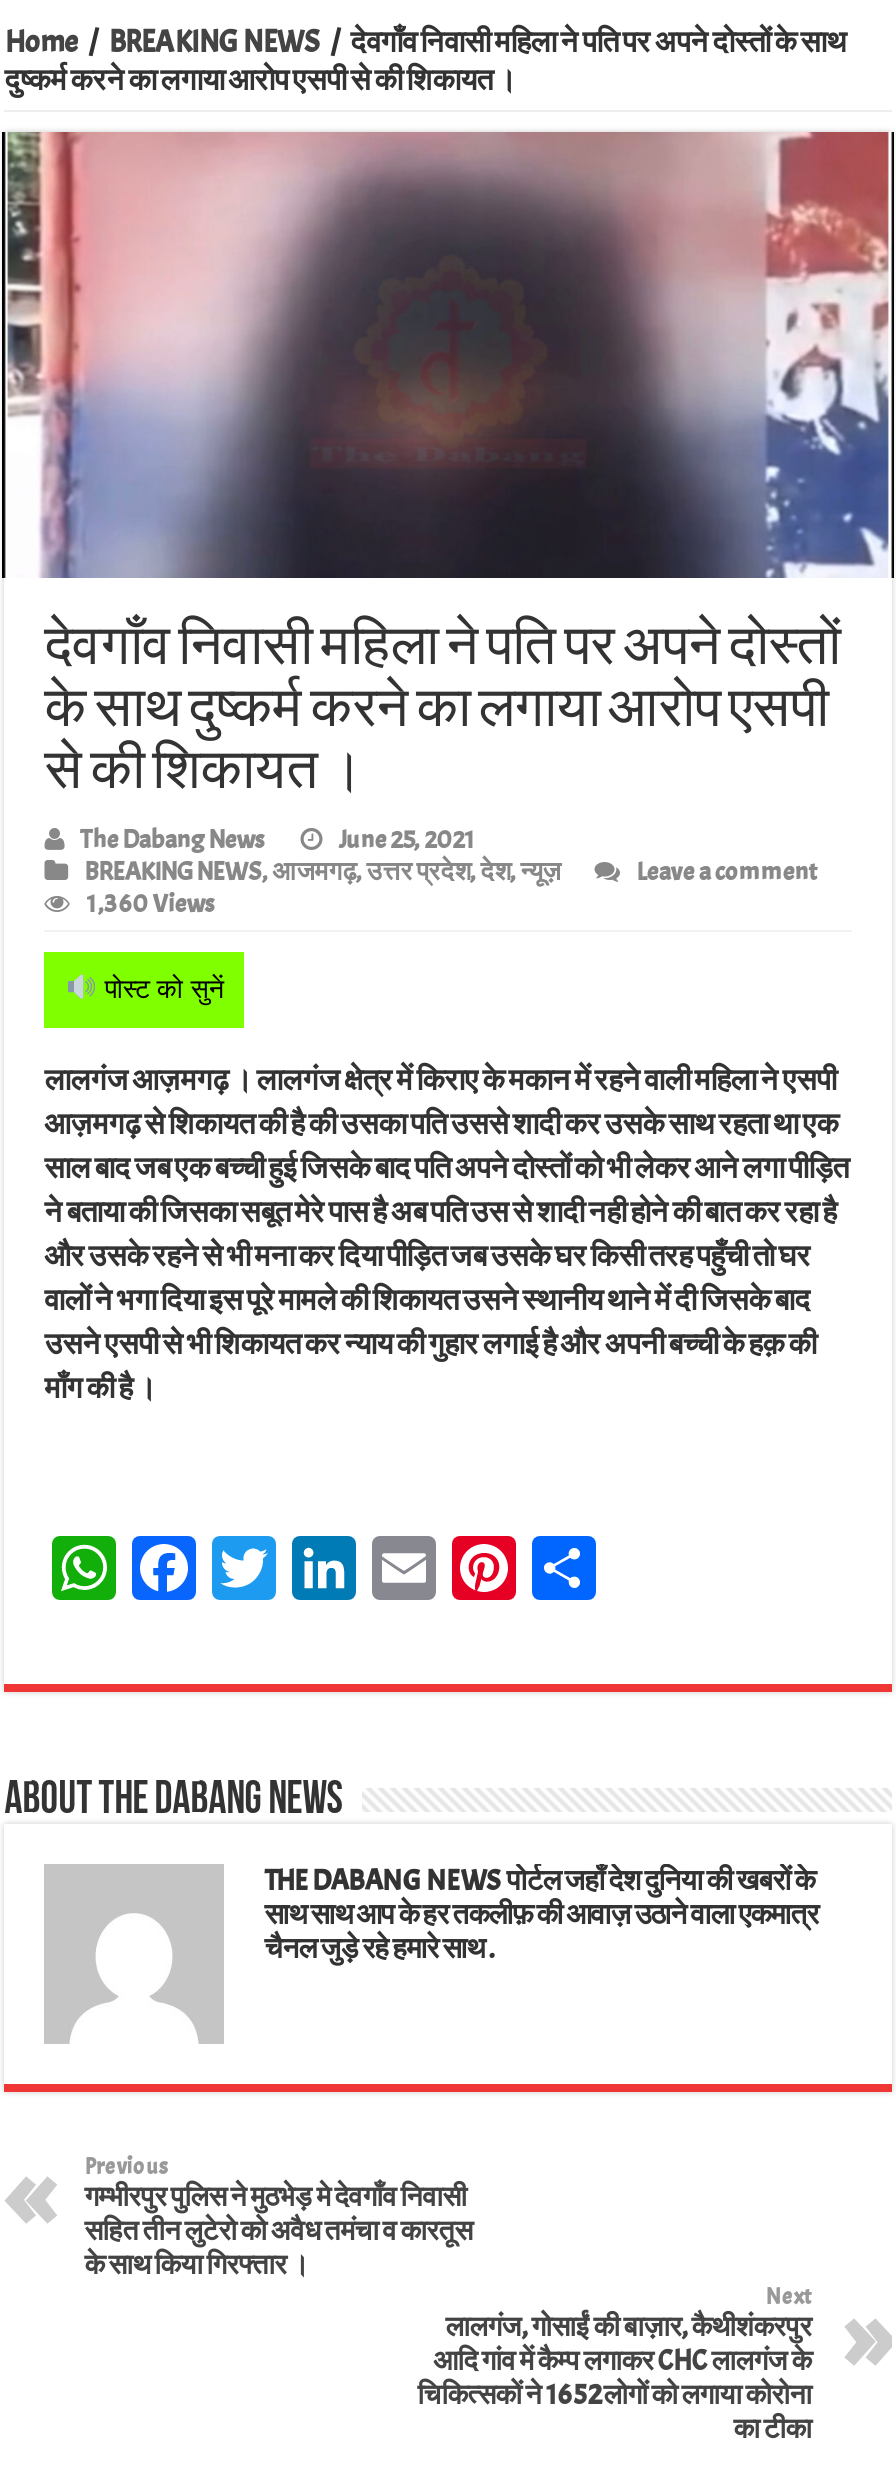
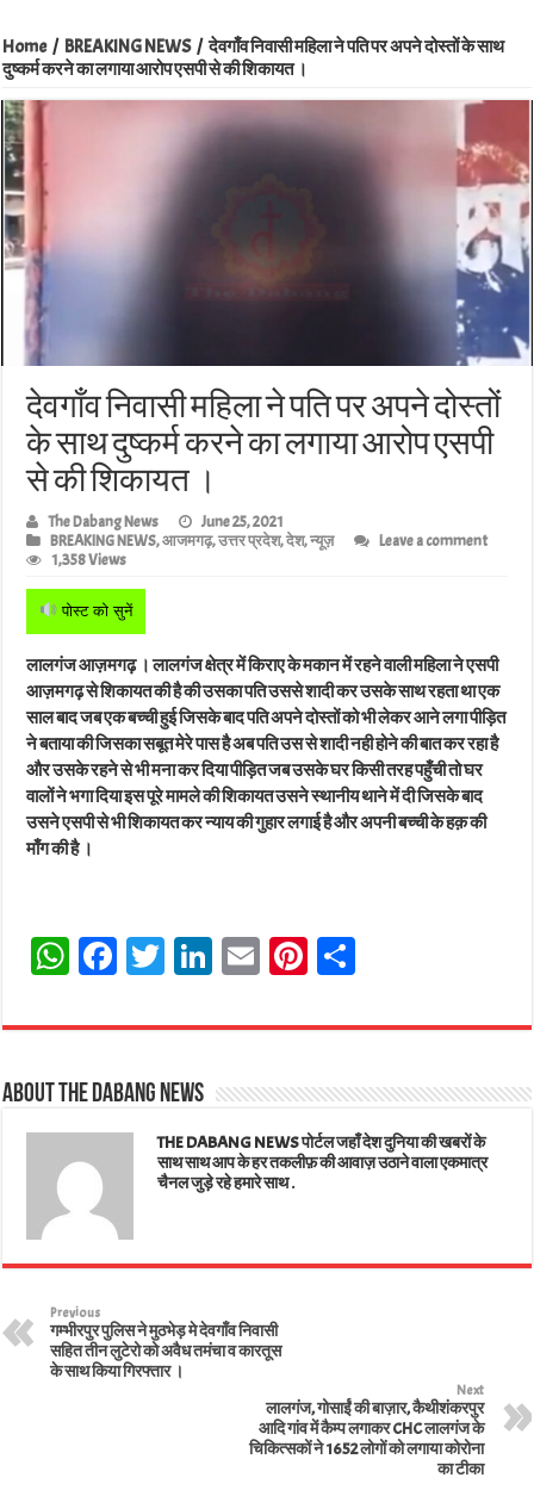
- 1,360 Views
+ 1,358 Views
